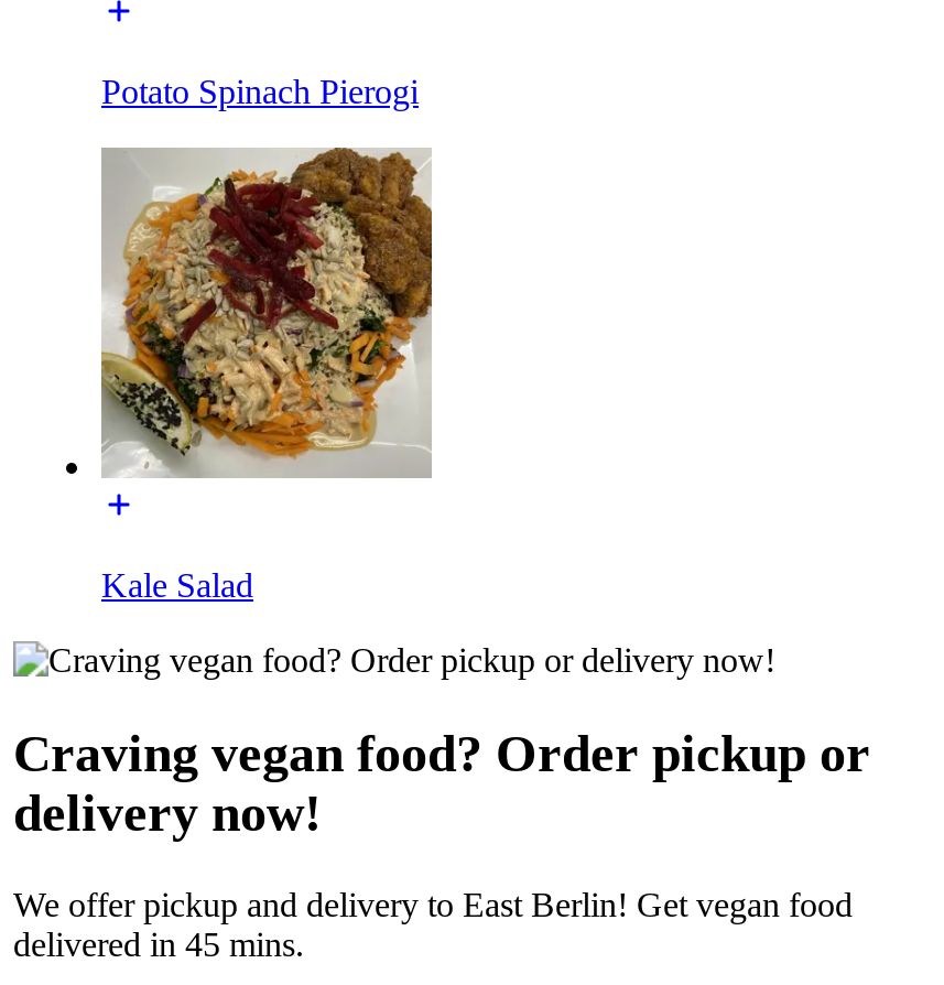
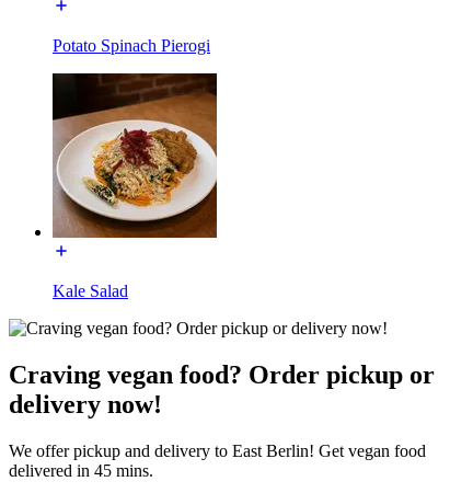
- [image]
+ [image]
